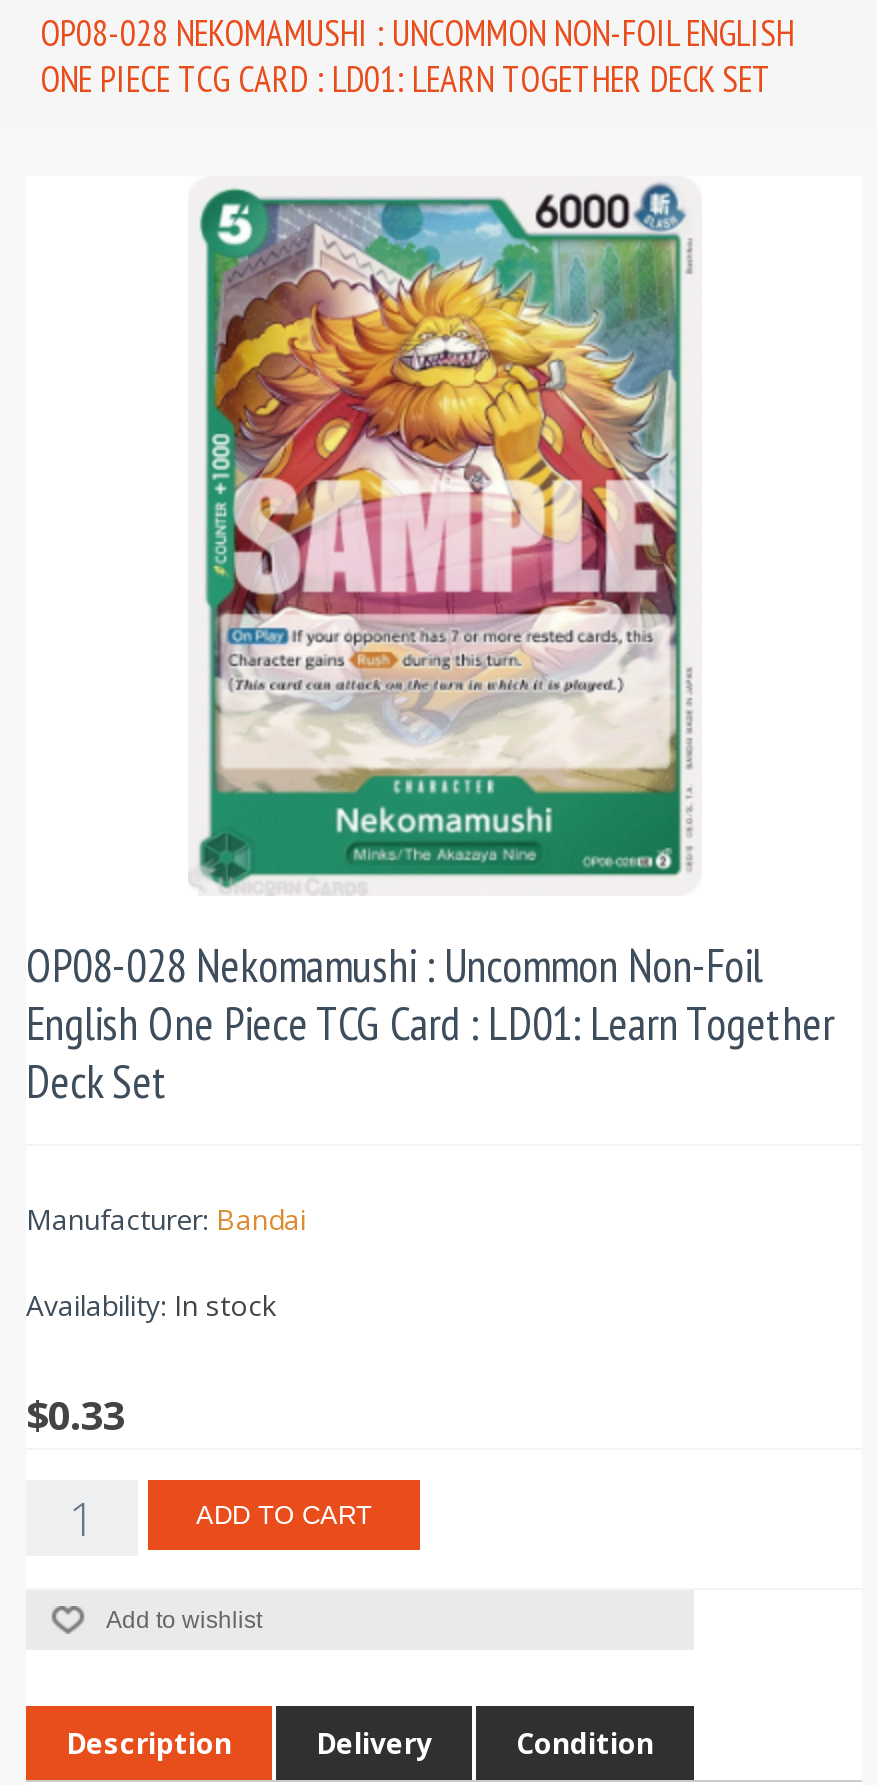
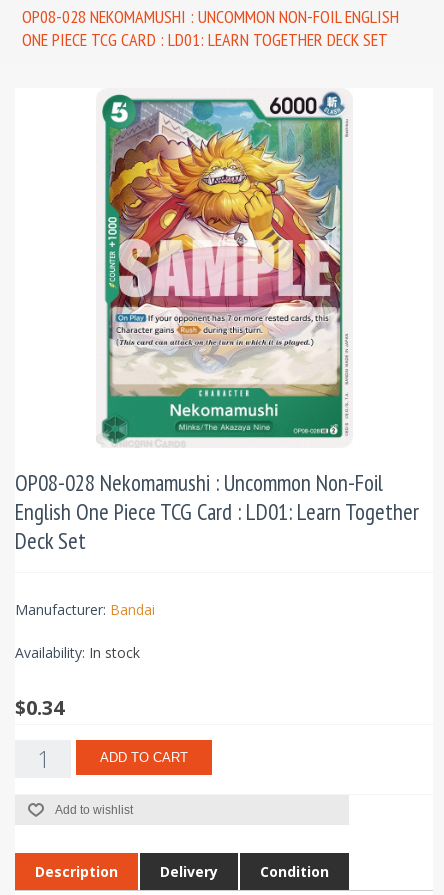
- $0.33
+ $0.34
